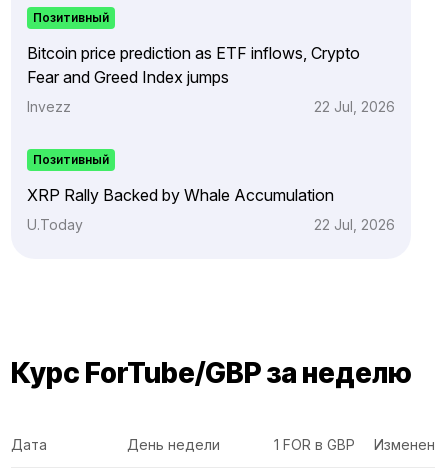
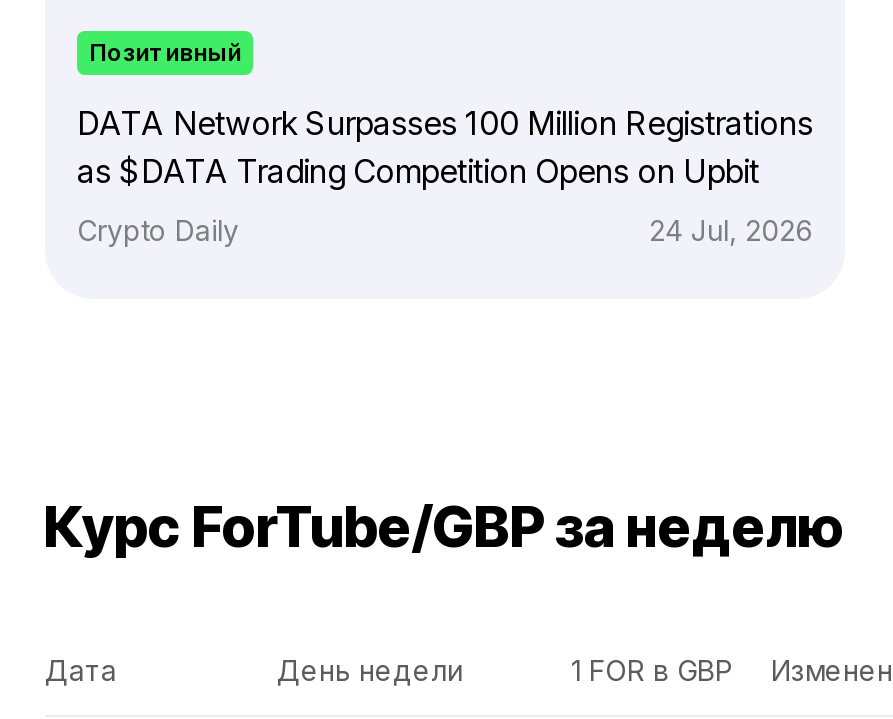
- Bitcoin price prediction as ETF inflows, Crypto
- Fear and Greed Index jumps
- Invezz
- 22 Jul, 2026
- Позитивный
- XRP Rally Backed by Whale Accumulation
- U.Today
- 22 Jul, 2026
+ DATA Network Surpasses 100 Million Registrations
+ as $DATA Trading Competition Opens on Upbit
+ Crypto Daily
+ 24 Jul, 2026
